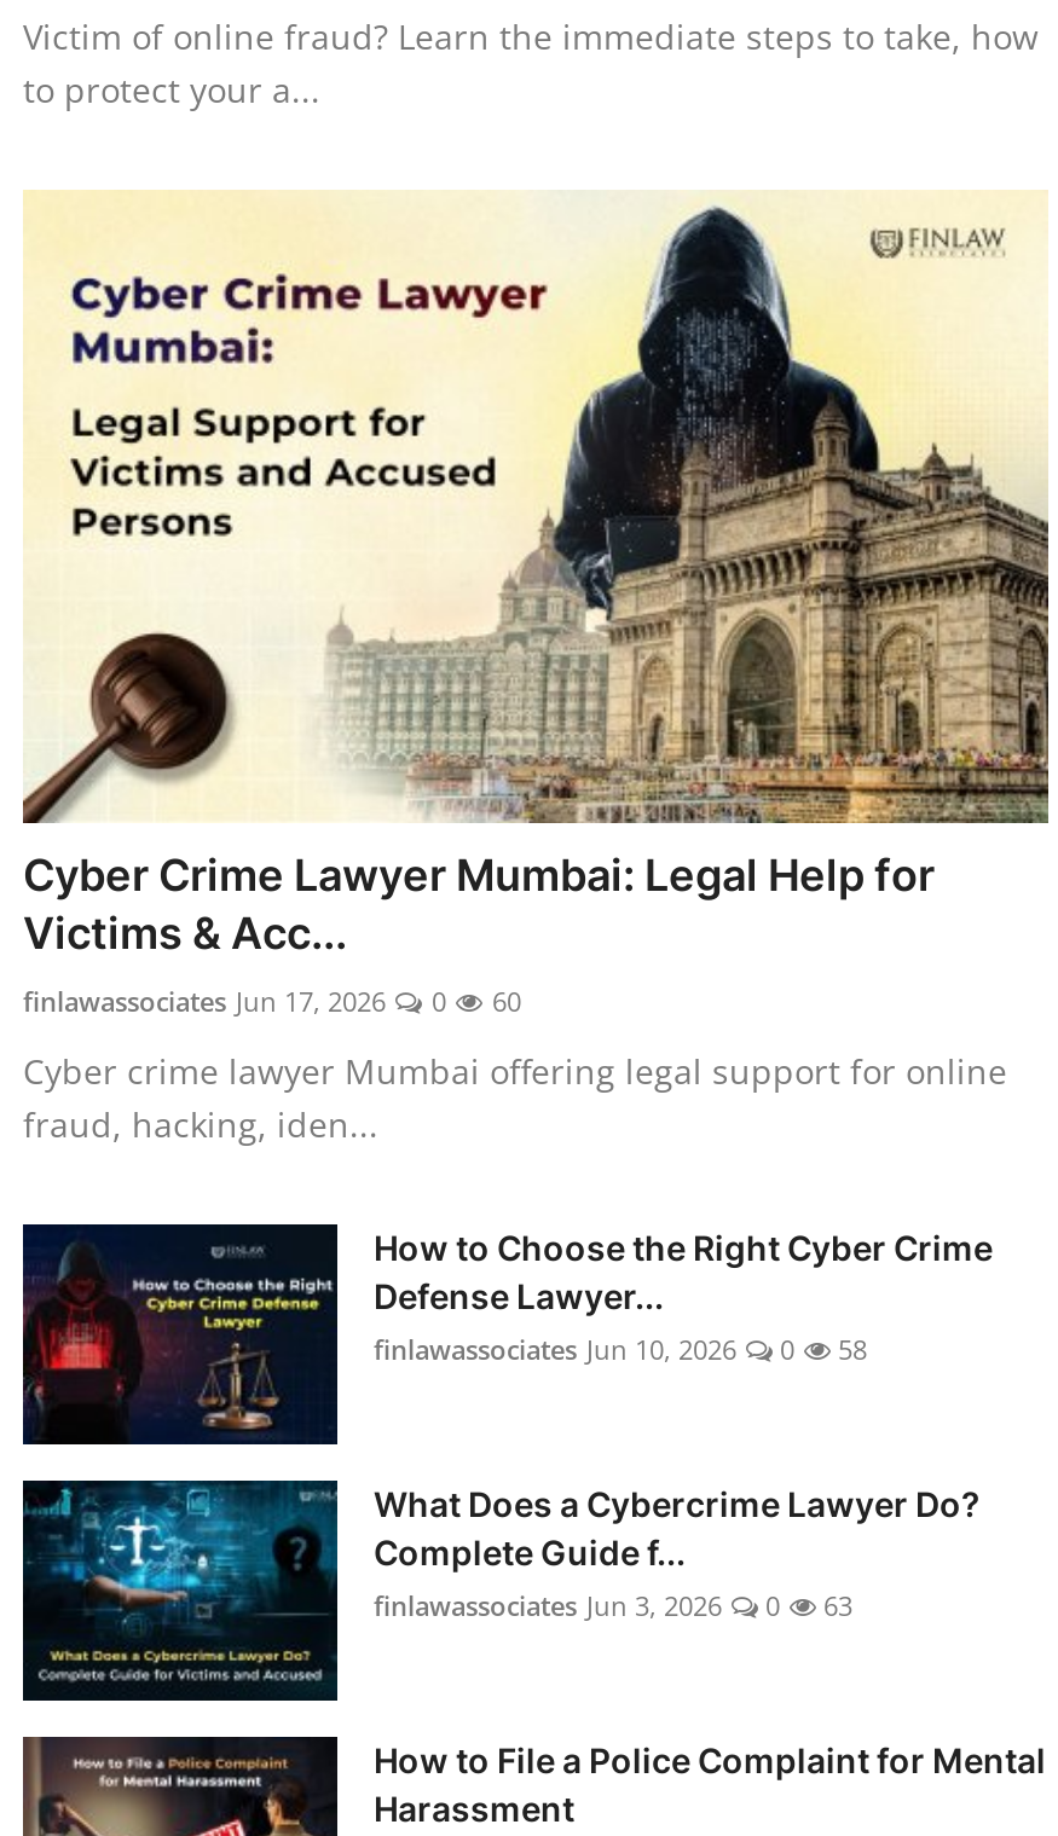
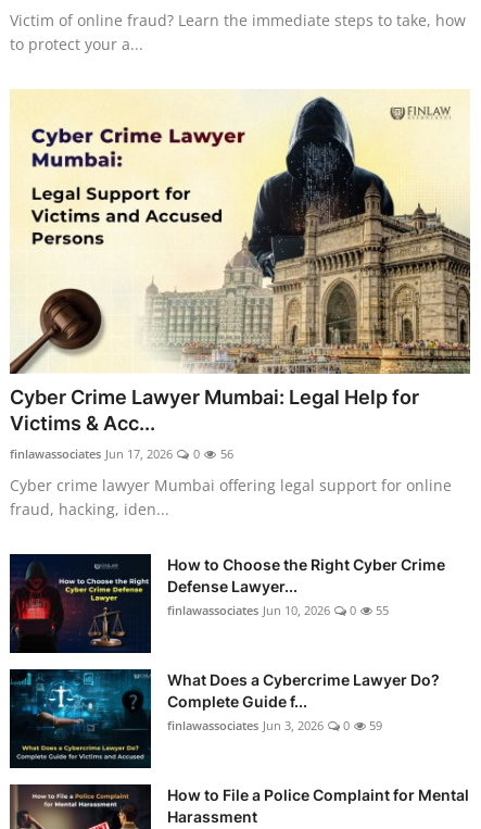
- finlawassociates Jun 17, 2026 0 60
+ finlawassociates Jun 17, 2026 0 56

- finlawassociates Jun 10, 2026 0 58
+ finlawassociates Jun 10, 2026 0 55

- finlawassociates Jun 3, 2026 0 63
+ finlawassociates Jun 3, 2026 0 59
